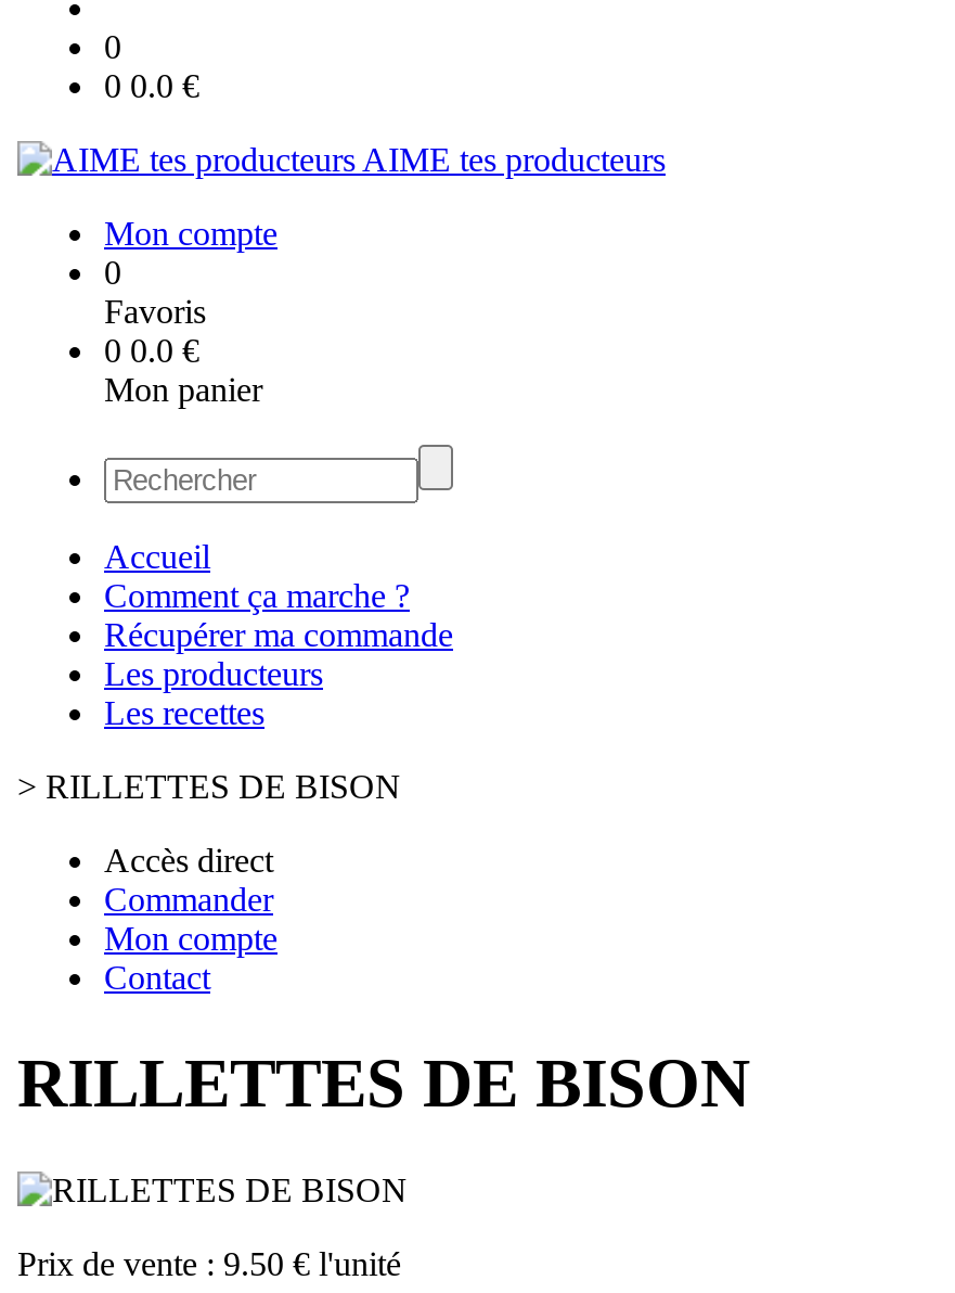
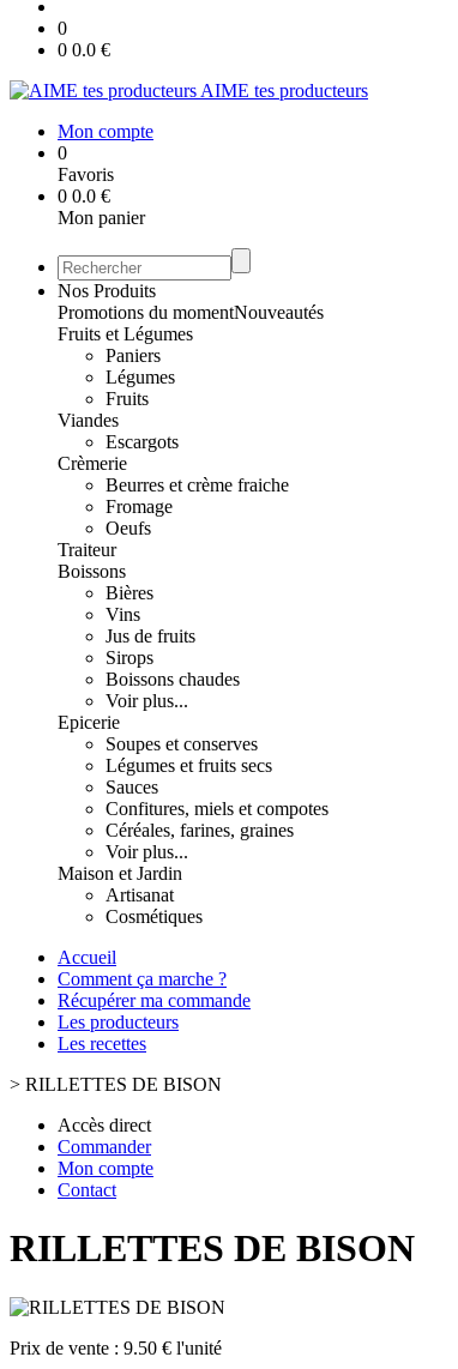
+ Nos Produits
+ Promotions du momentNouveautés
+ Fruits et Légumes
+ Paniers
+ Légumes
+ Fruits
+ Viandes
+ Escargots
+ Crèmerie
+ Beurres et crème fraiche
+ Fromage
+ Oeufs
+ Traiteur
+ Boissons
+ Bières
+ Vins
+ Jus de fruits
+ Sirops
+ Boissons chaudes
+ Voir plus...
+ Epicerie
+ Soupes et conserves
+ Légumes et fruits secs
+ Sauces
+ Confitures, miels et compotes
+ Céréales, farines, graines
+ Voir plus...
+ Maison et Jardin
+ Artisanat
+ Cosmétiques
